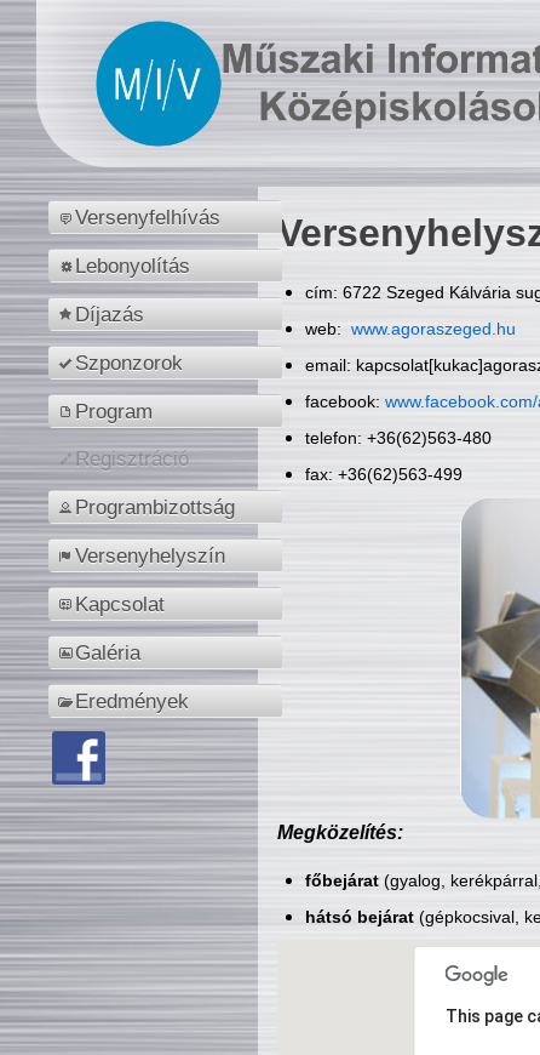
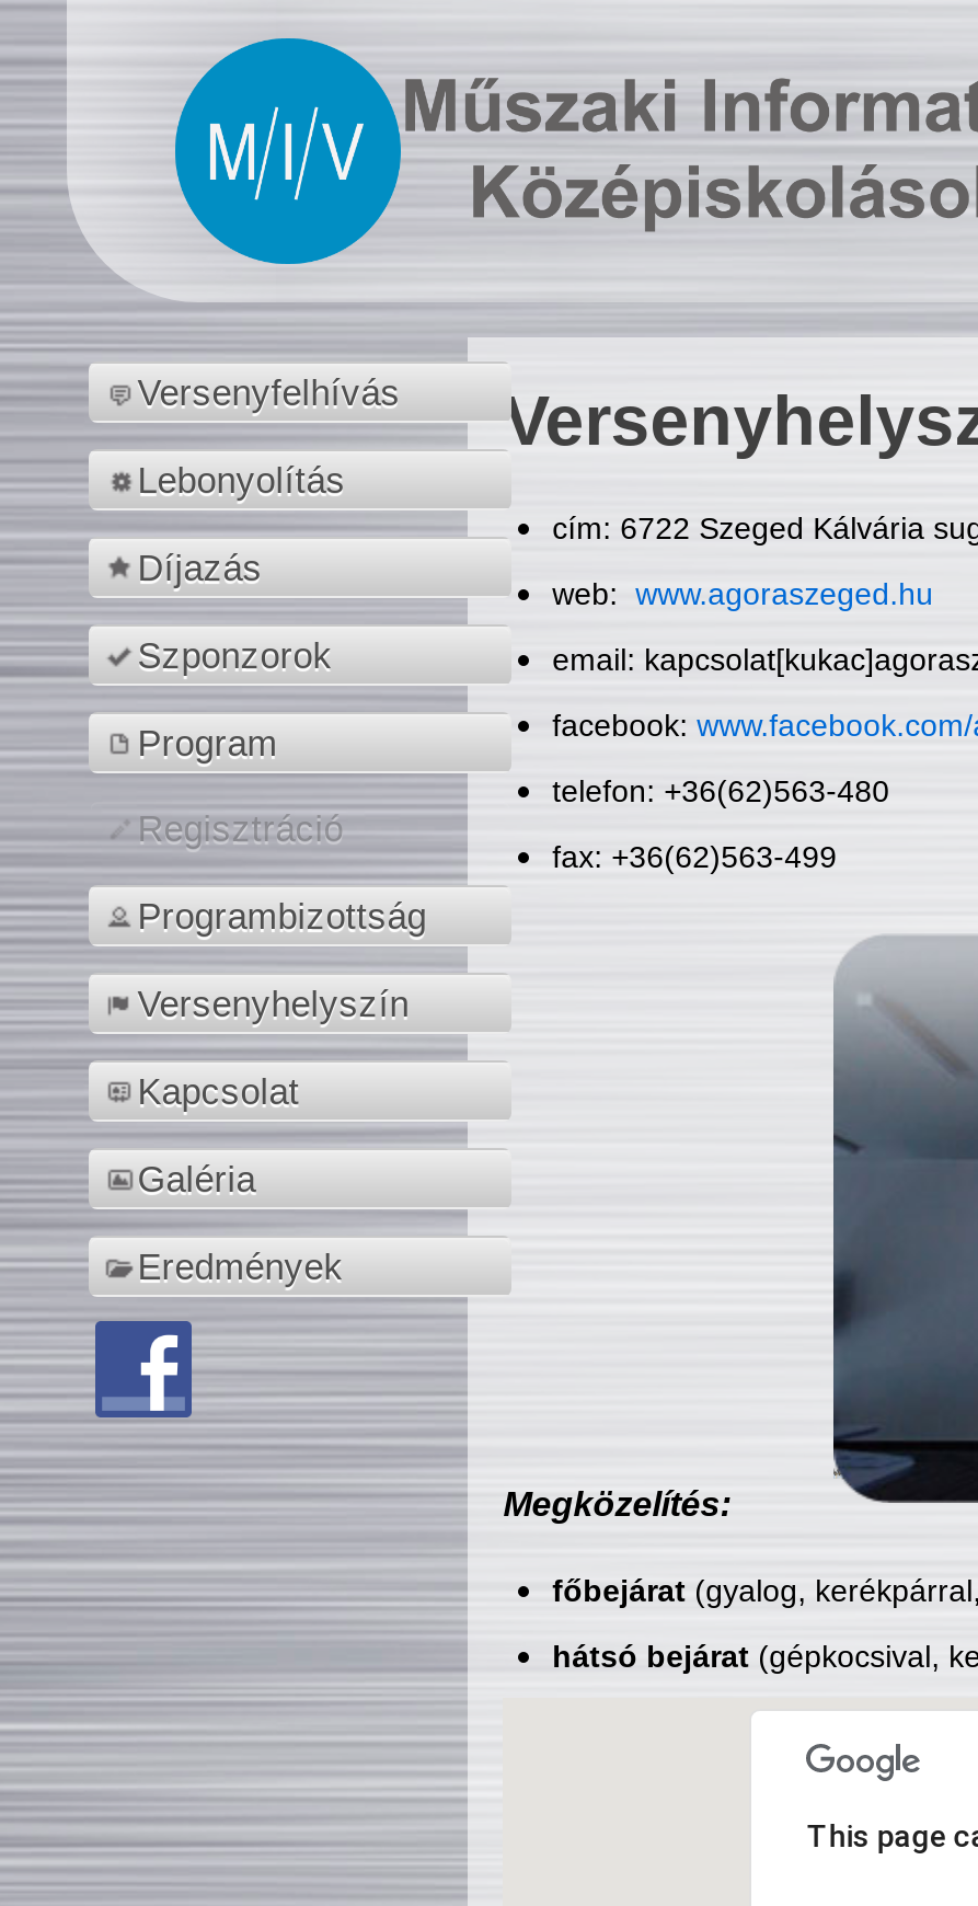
- [image]
+ [image]
